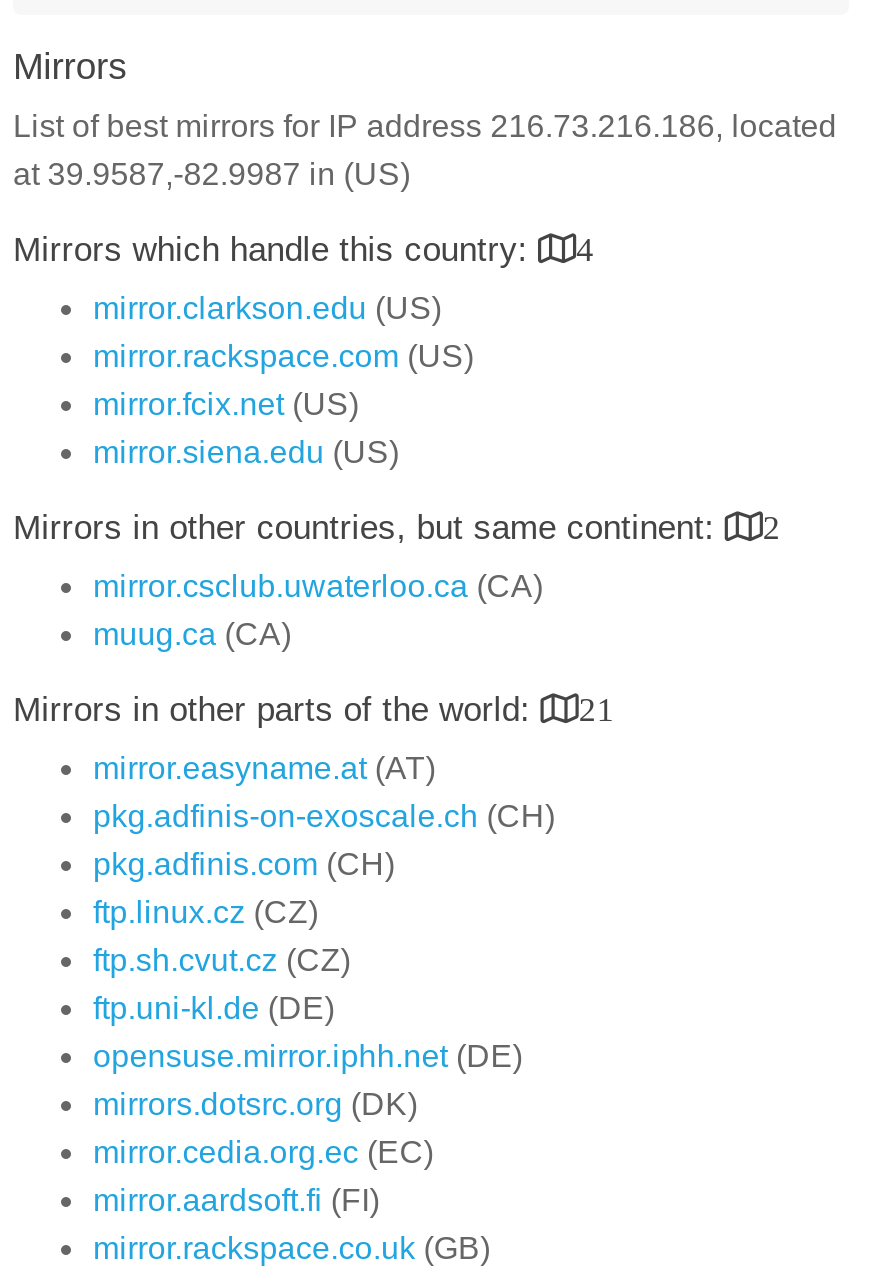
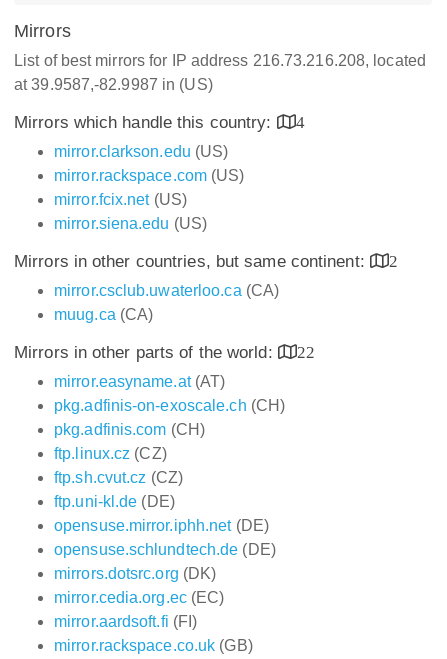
- List of best mirrors for IP address 216.73.216.186, located
+ List of best mirrors for IP address 216.73.216.208, located

- Mirrors in other parts of the world: 21
+ Mirrors in other parts of the world: 22

+ opensuse.schlundtech.de (DE)
